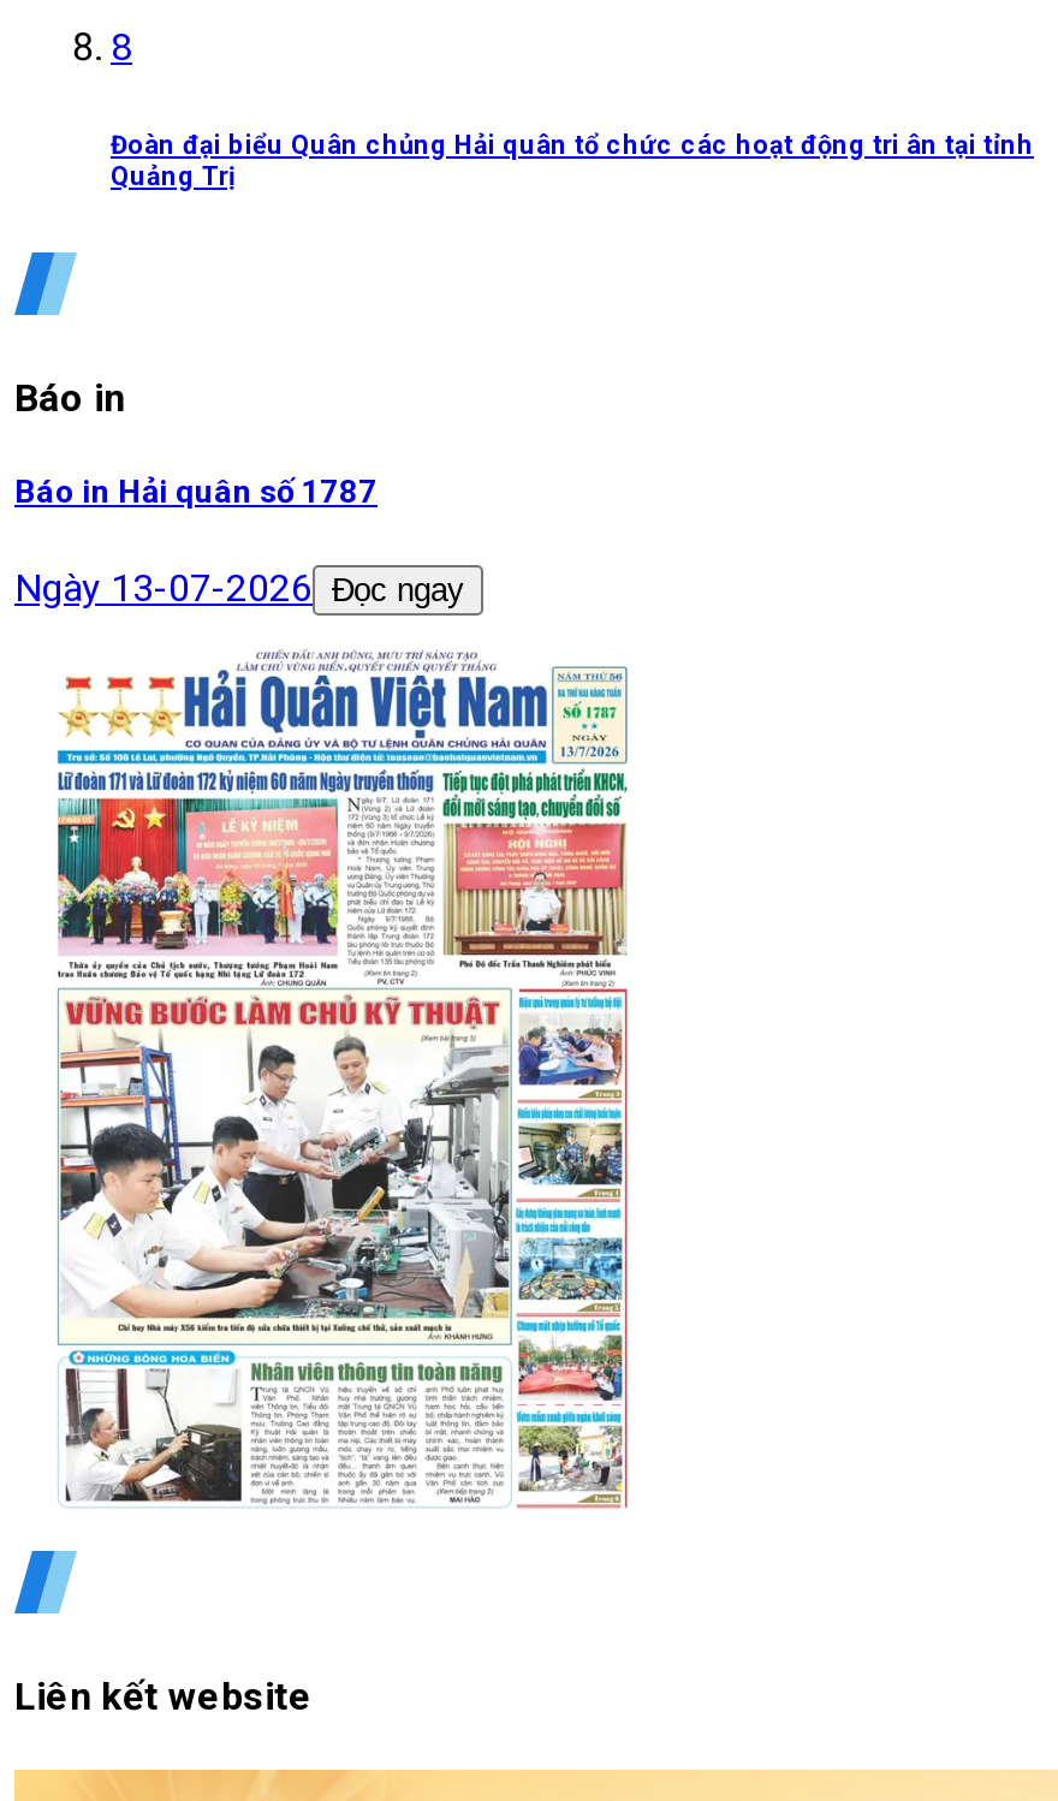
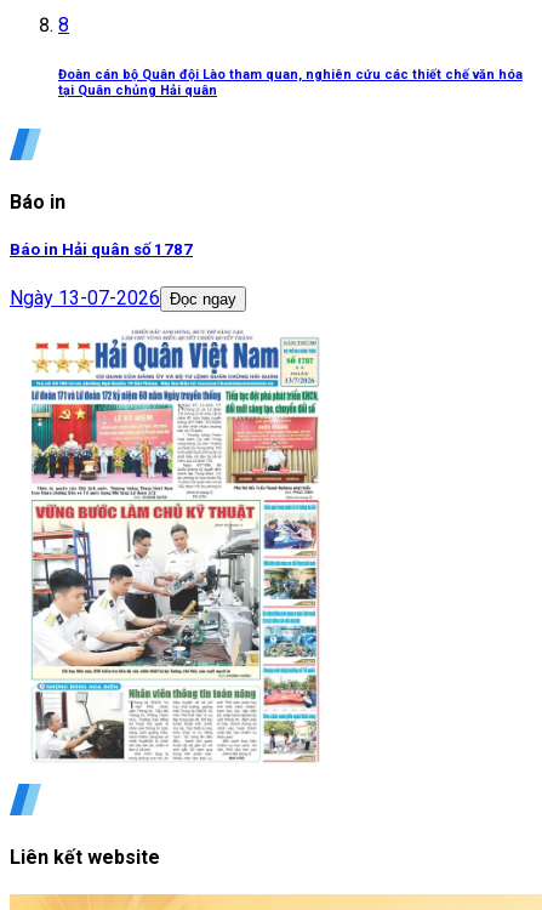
- Đoàn đại biểu Quân chủng Hải quân tổ chức các hoạt động tri ân tại tỉnh
- Quảng Trị
+ Đoàn cán bộ Quân đội Lào tham quan, nghiên cứu các thiết chế văn hóa
+ tại Quân chủng Hải quân
